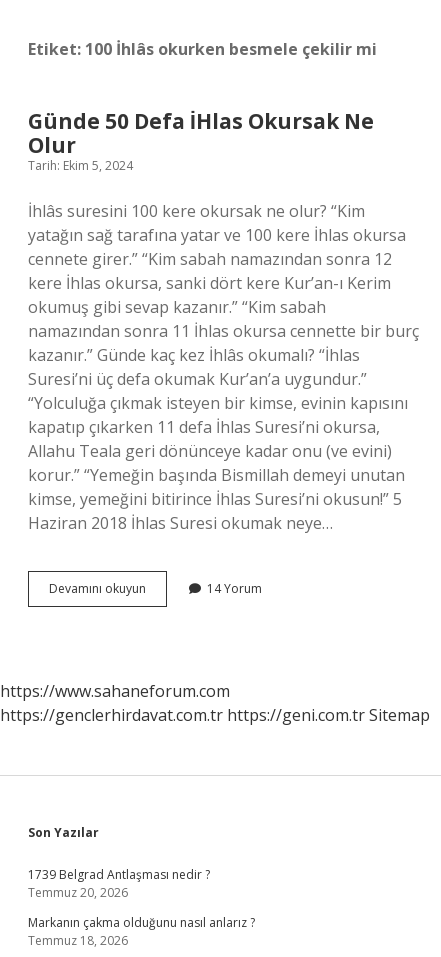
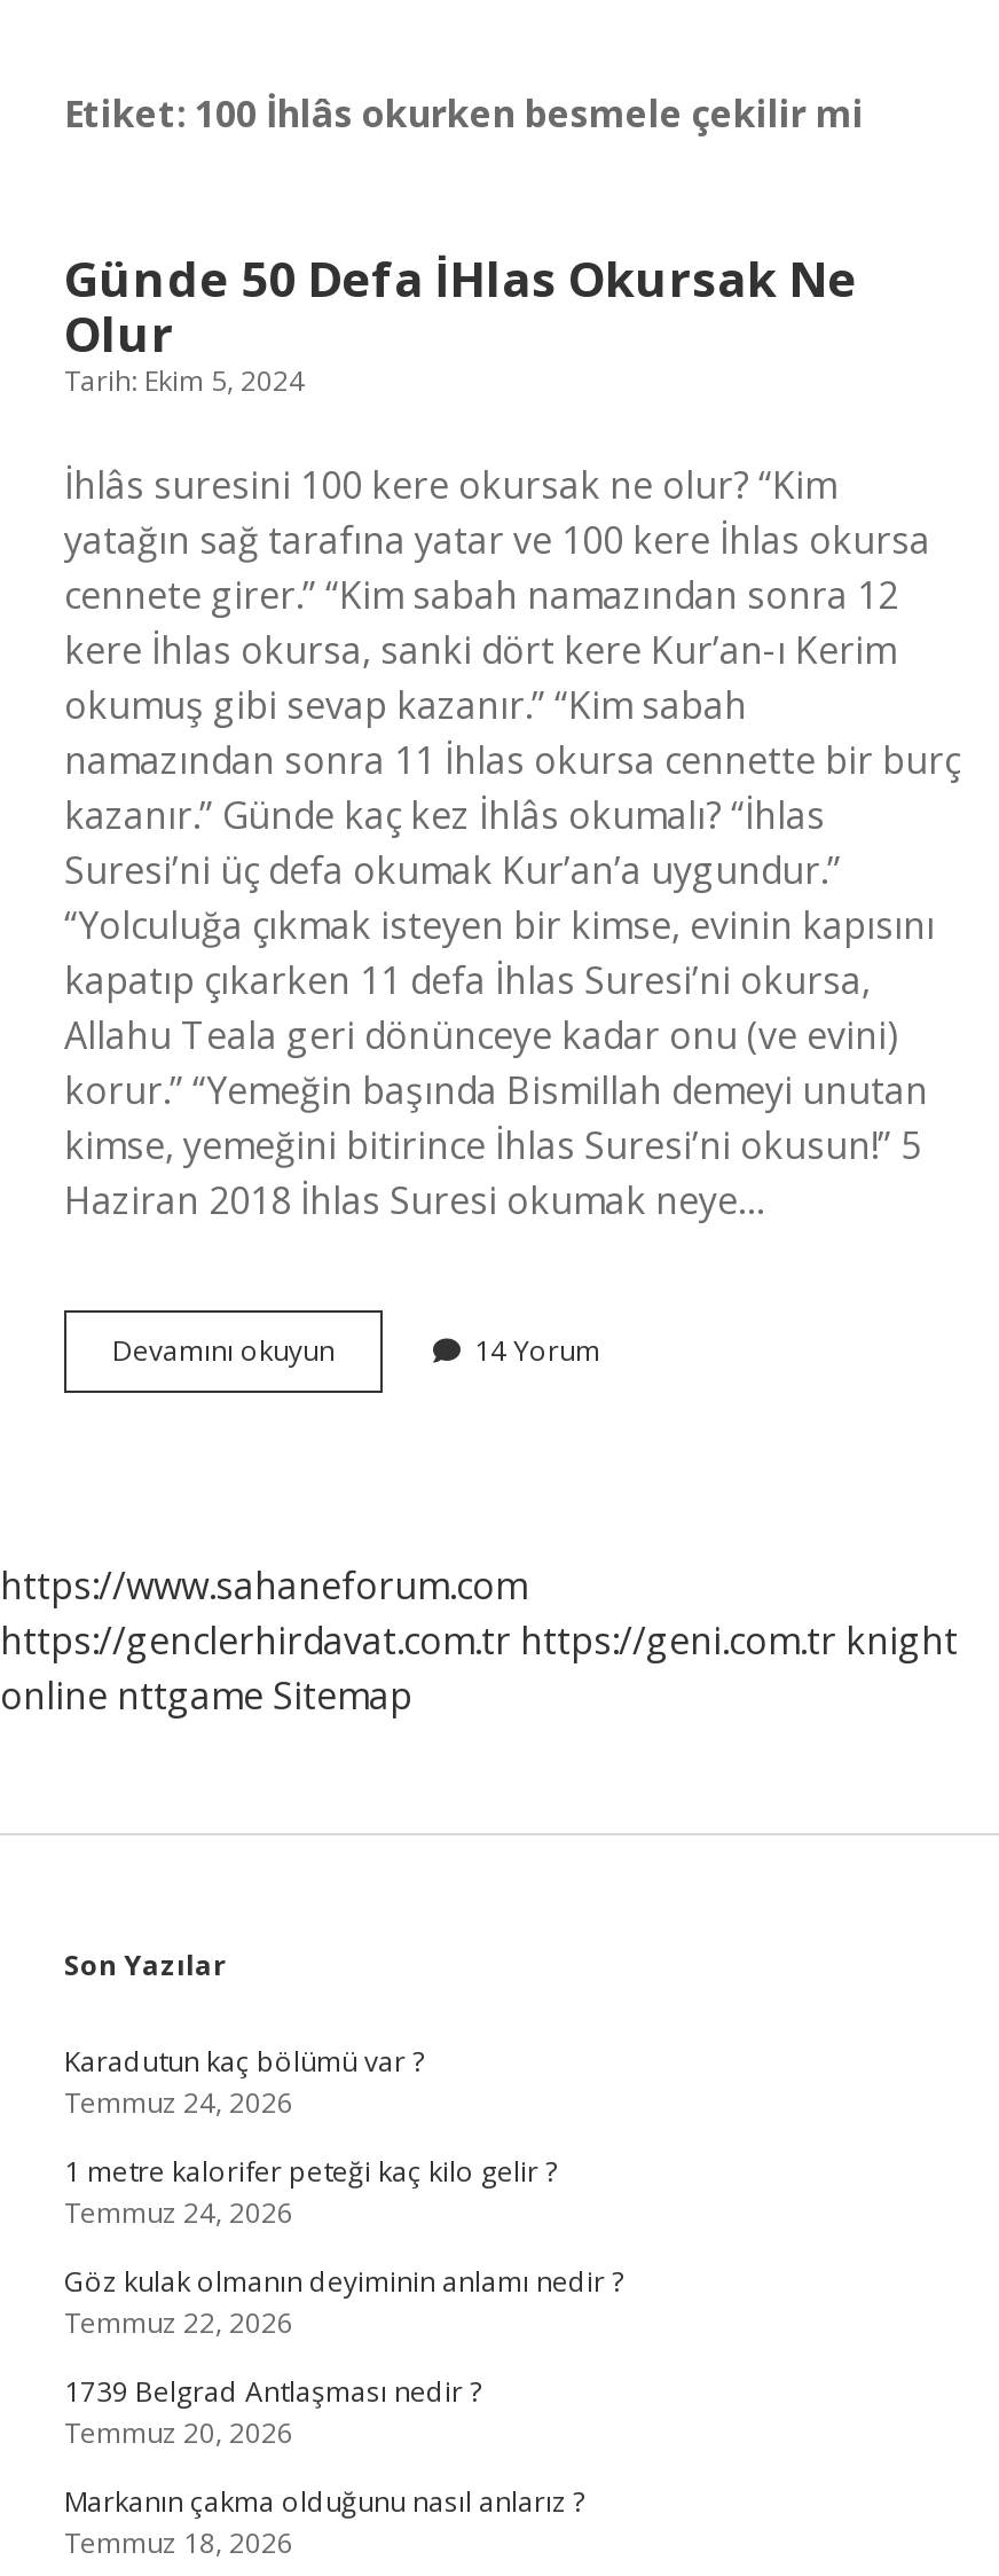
- https://genclerhirdavat.com.tr https://geni.com.tr Sitemap
+ https://genclerhirdavat.com.tr https://geni.com.tr knight
+ online nttgame Sitemap

+ Karadutun kaç bölümü var ?
+ Temmuz 24, 2026
+ 1 metre kalorifer peteği kaç kilo gelir ?
+ Temmuz 24, 2026
+ Göz kulak olmanın deyiminin anlamı nedir ?
+ Temmuz 22, 2026
